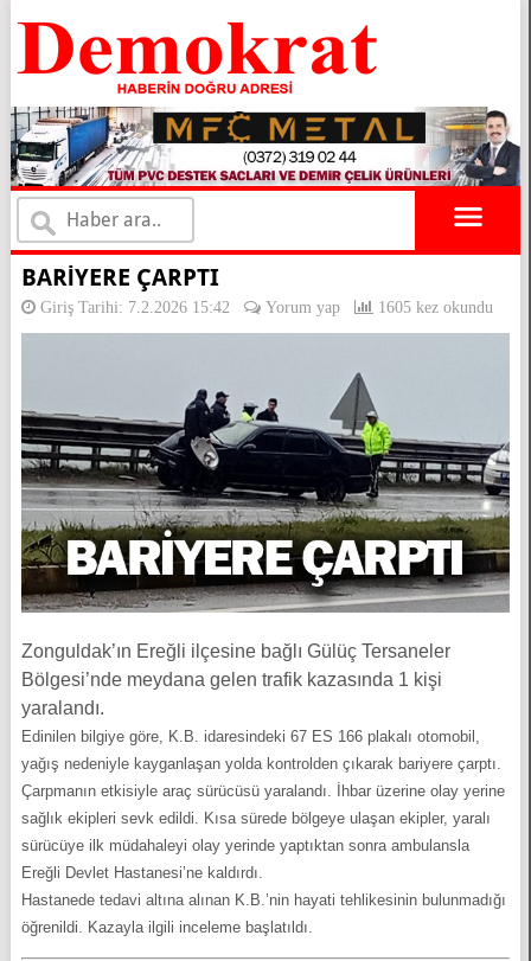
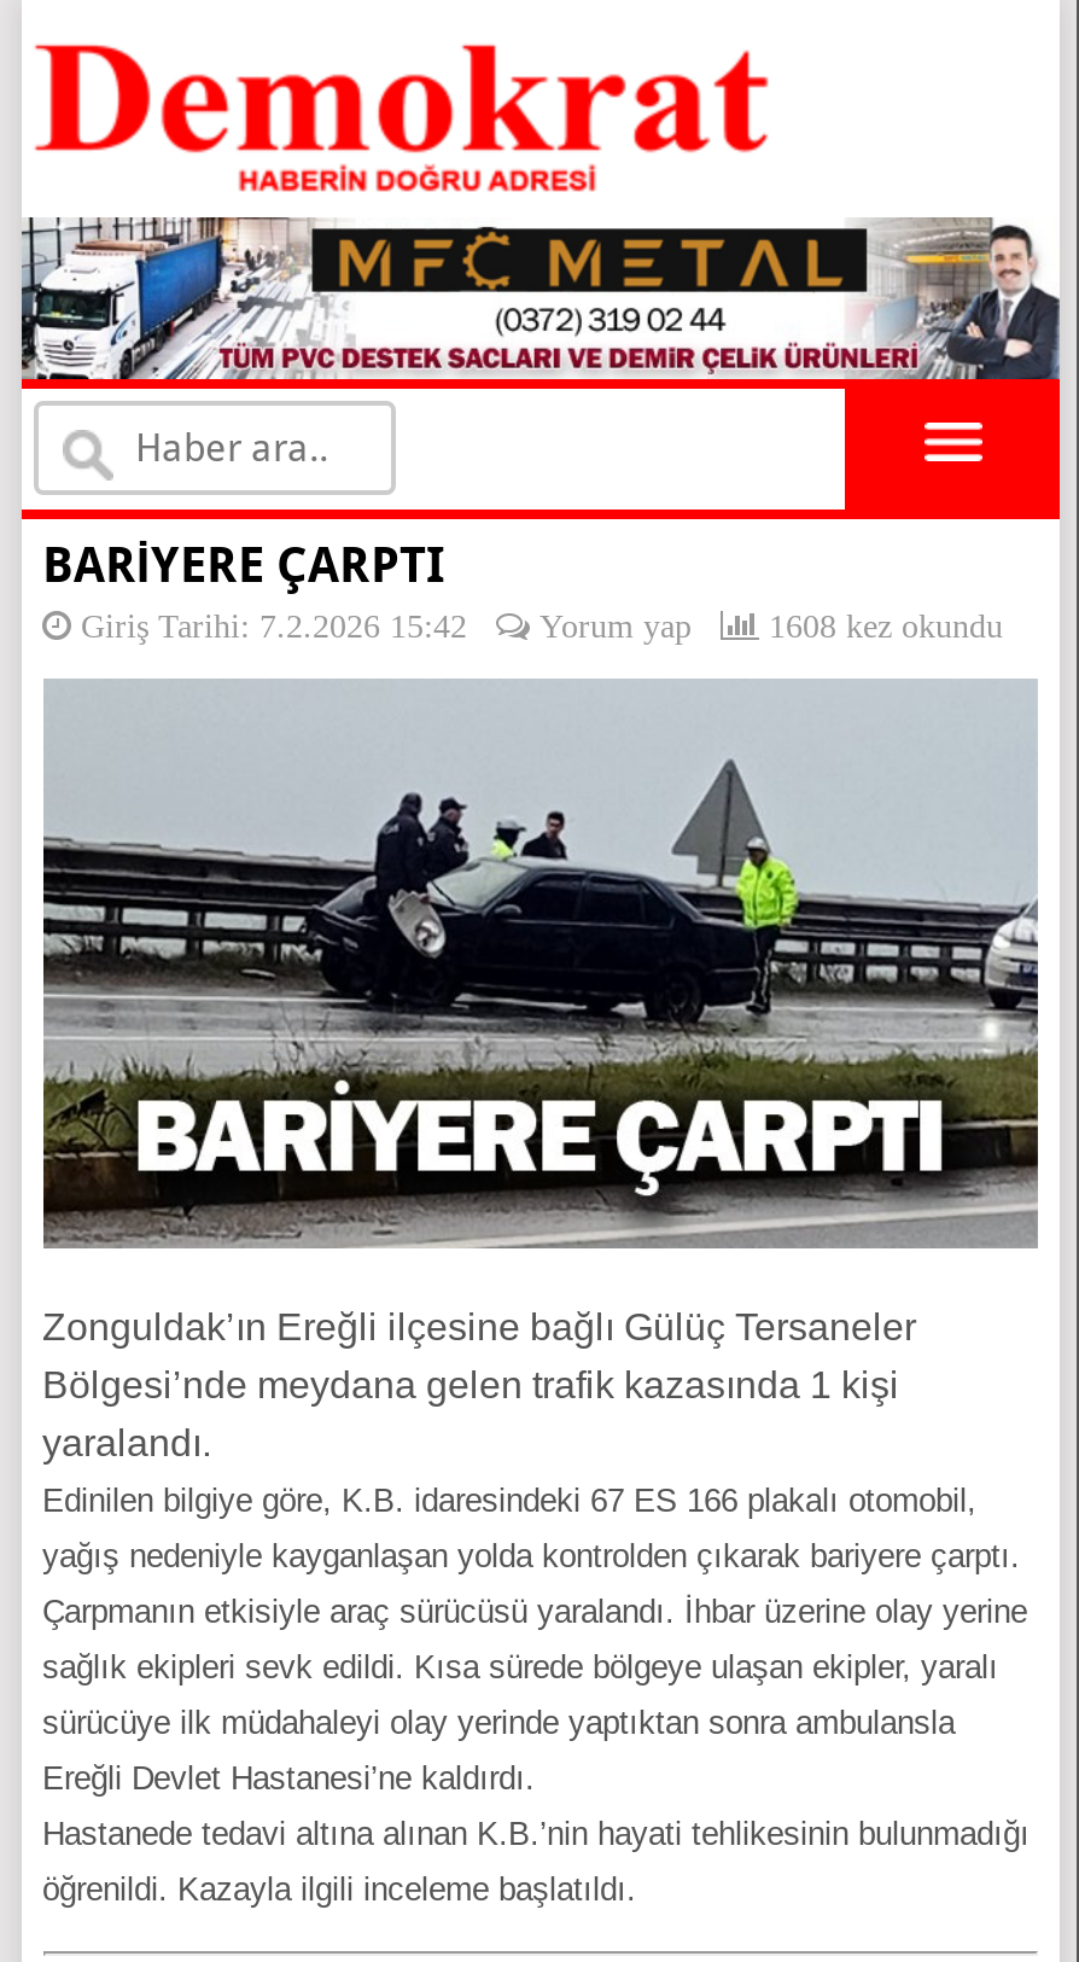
- Yorum yap 1605 kez okundu
+ Yorum yap 1608 kez okundu
